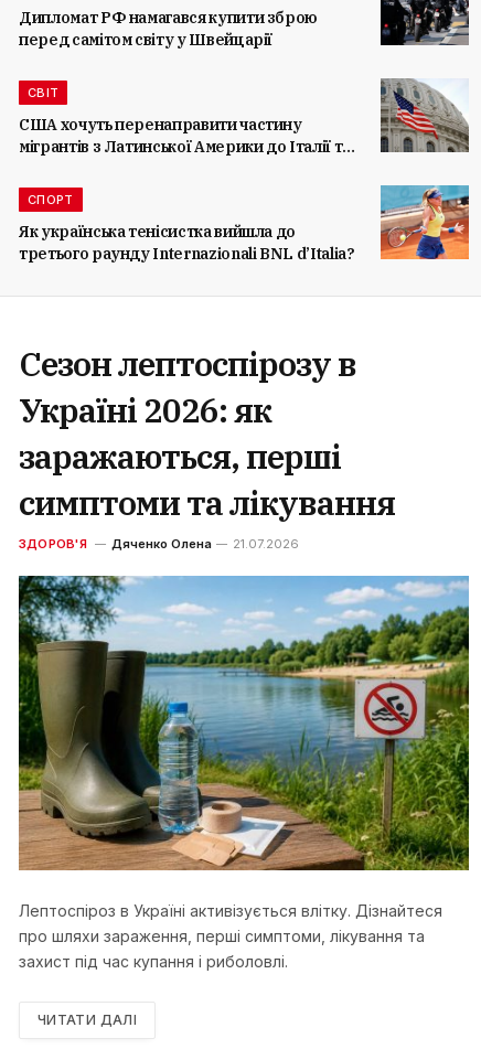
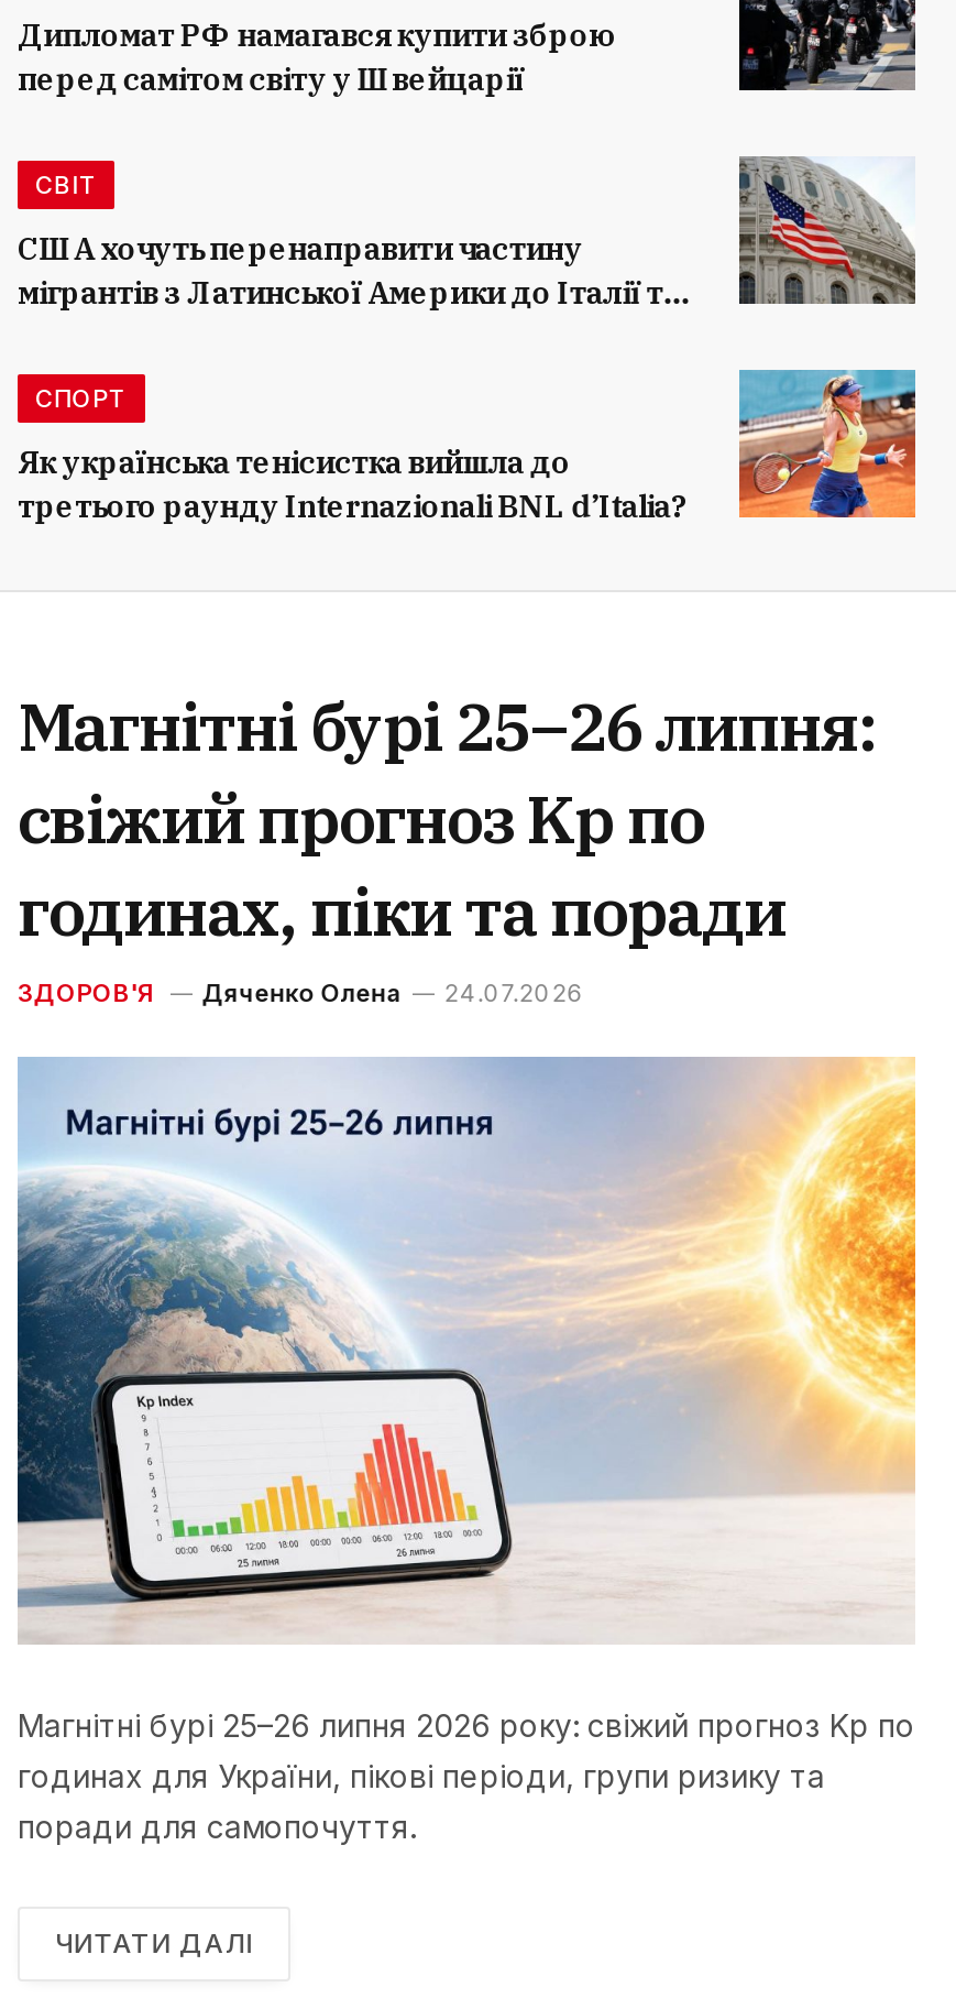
- Сезон лептоспірозу в
- Україні 2026: як
- заражаються, перші
- симптоми та лікування
+ Магнітні бурі 25–26 липня:
+ свіжий прогноз Kp по
+ годинах, піки та поради

- ЗДОРОВ'Я Дяченко Олена 21.07.2026
+ ЗДОРОВ'Я Дяченко Олена 24.07.2026

- [image]
- Лептоспіроз в Україні активізується влітку. Дізнайтеся
- про шляхи зараження, перші симптоми, лікування та
- захист під час купання і риболовлі.
+ [image]
+ Магнітні бурі 25–26 липня 2026 року: свіжий прогноз Kp по
+ годинах для України, пікові періоди, групи ризику та
+ поради для самопочуття.
